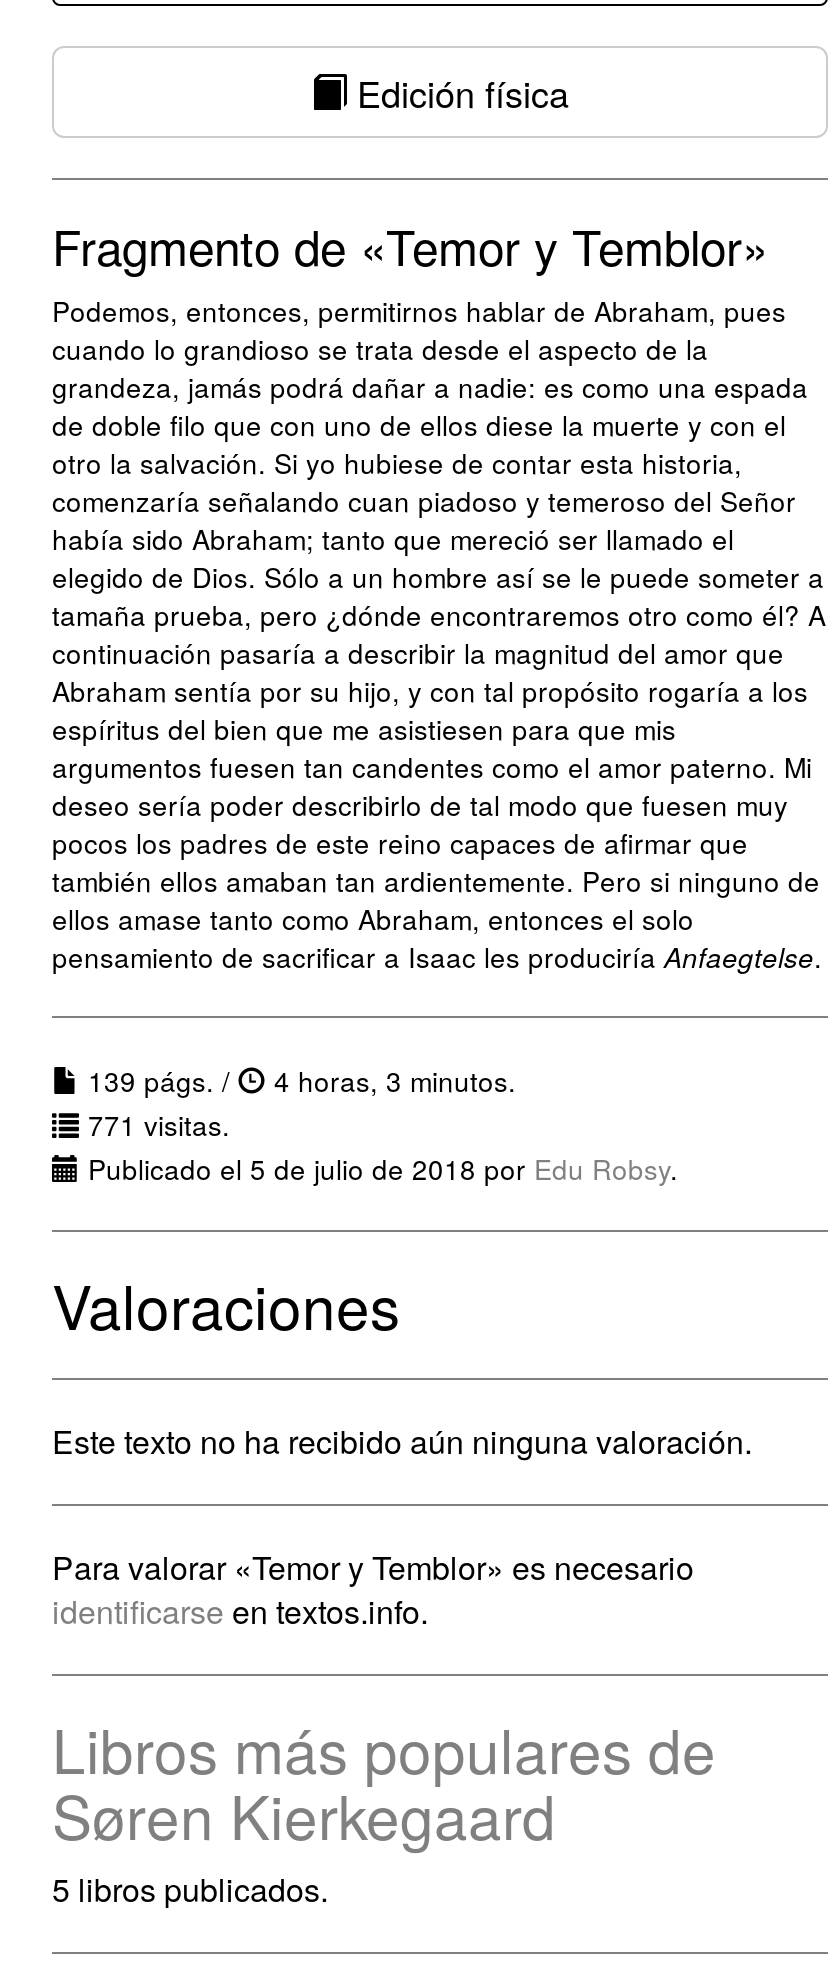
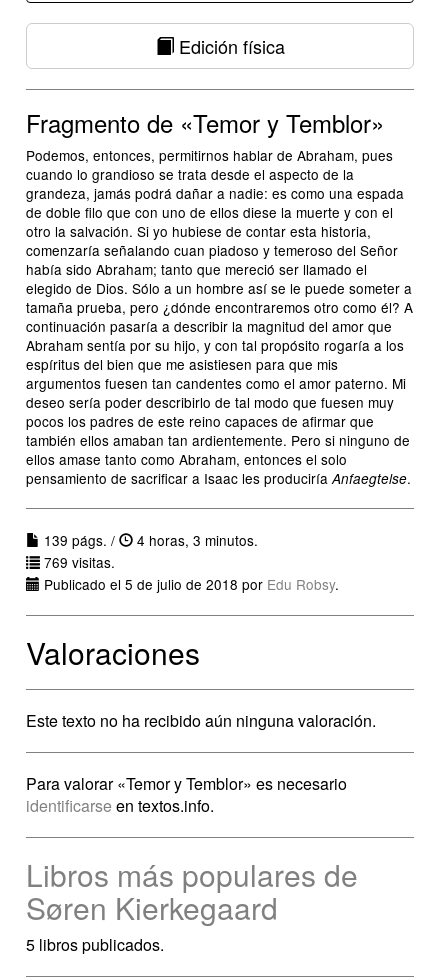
- 771 visitas.
+ 769 visitas.
